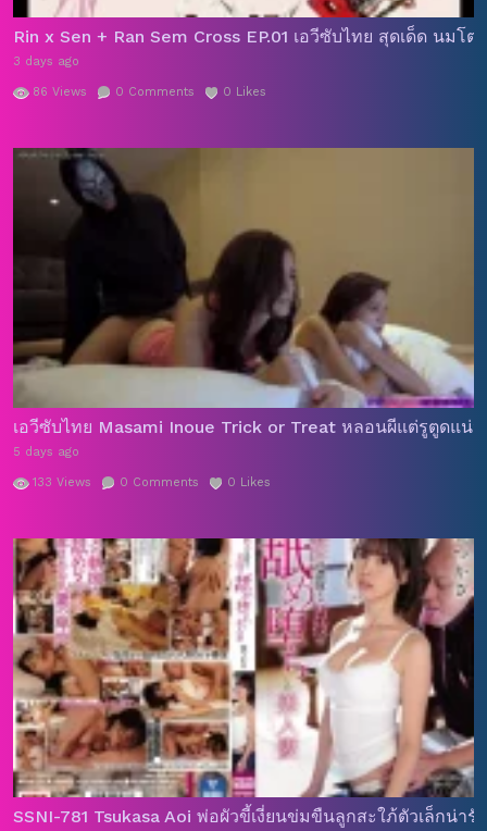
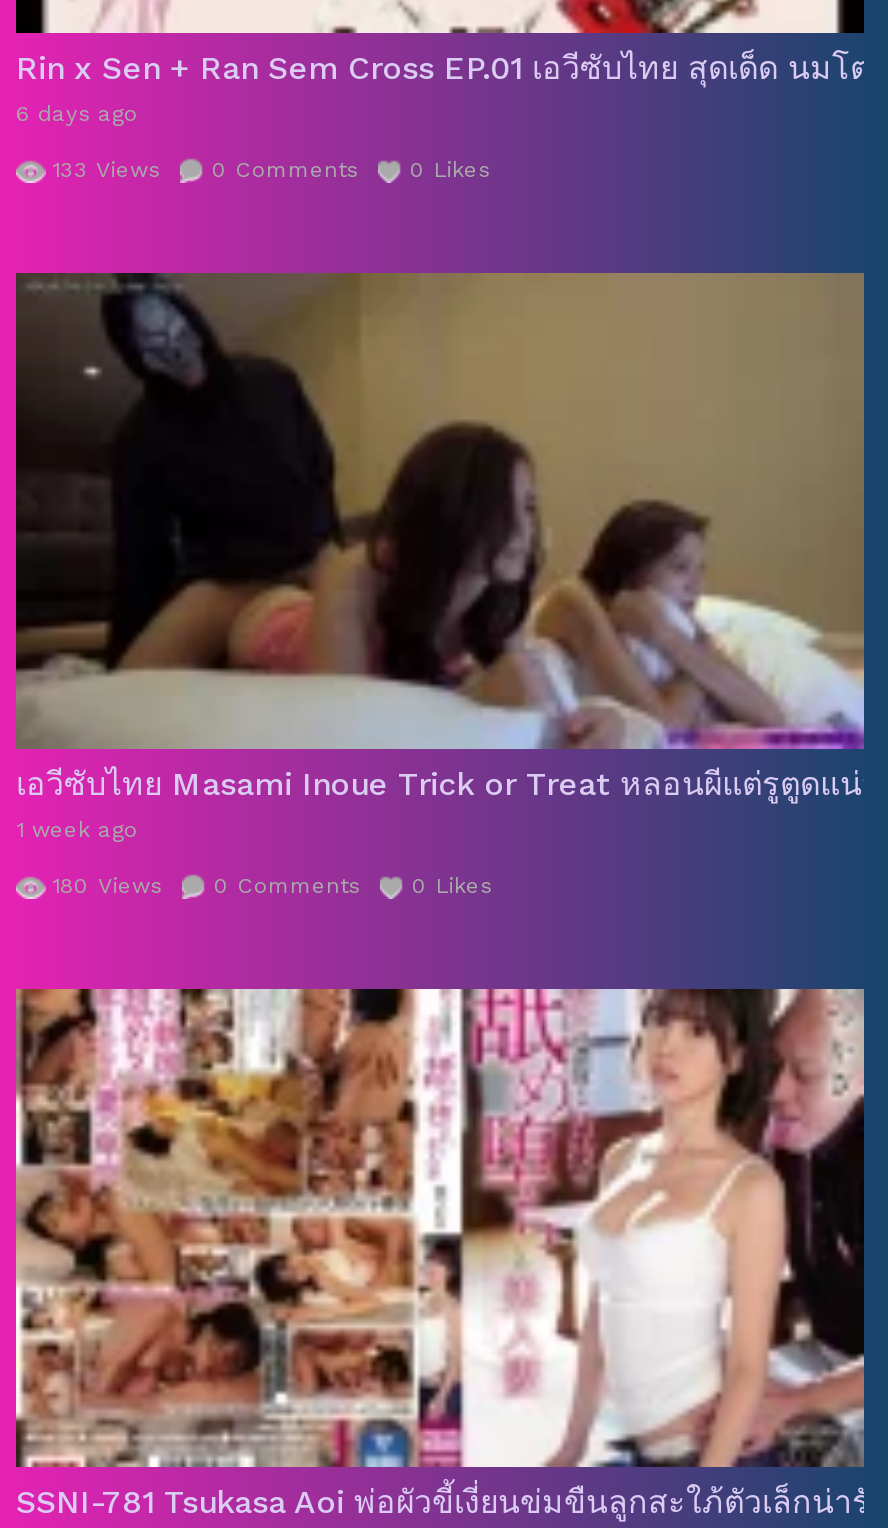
- 3 days ago
+ 6 days ago

- 86 Views 0 Comments 0 Likes
+ 133 Views 0 Comments 0 Likes

- 5 days ago
+ 1 week ago

- 133 Views
+ 180 Views
